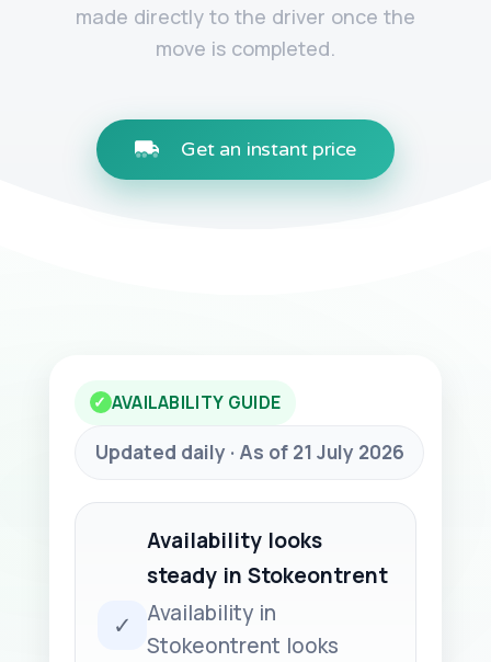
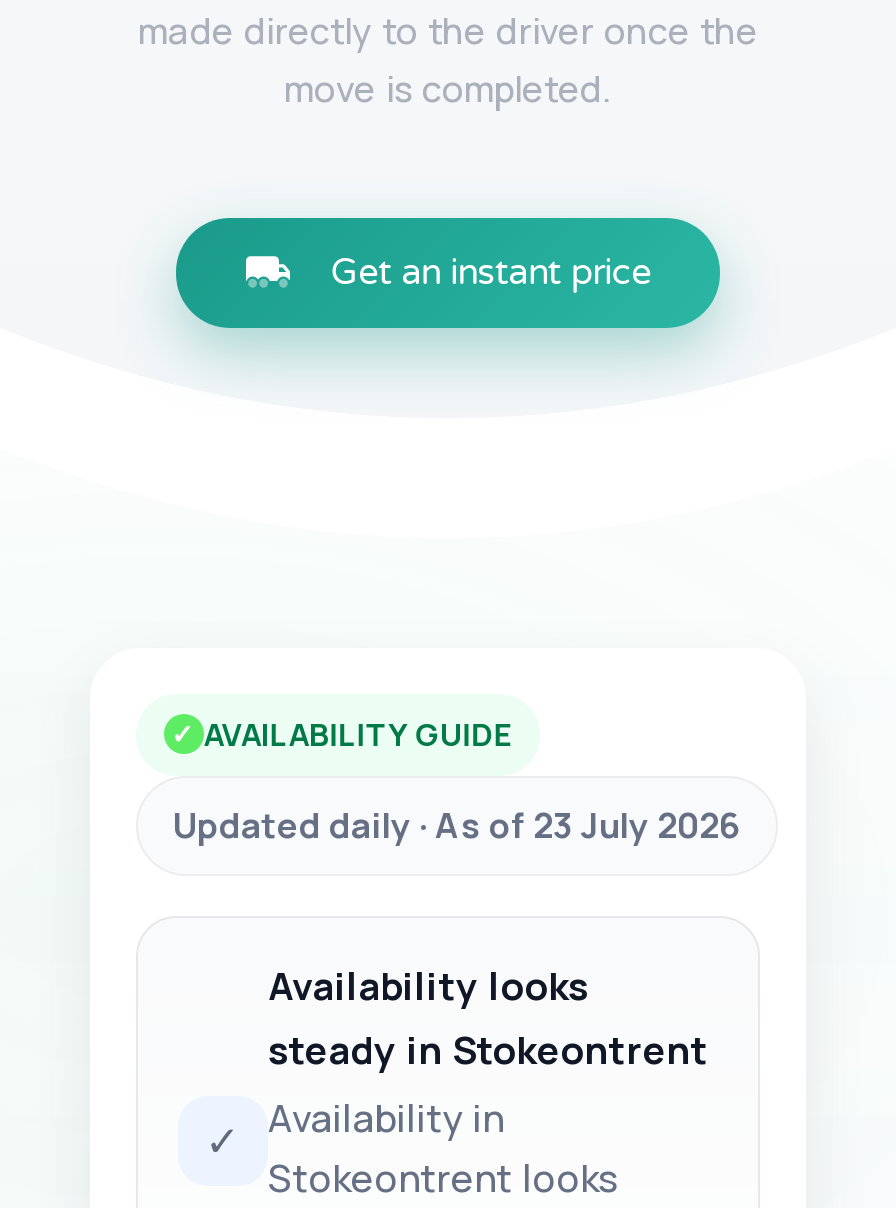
- Updated daily · As of 21 July 2026
+ Updated daily · As of 23 July 2026
